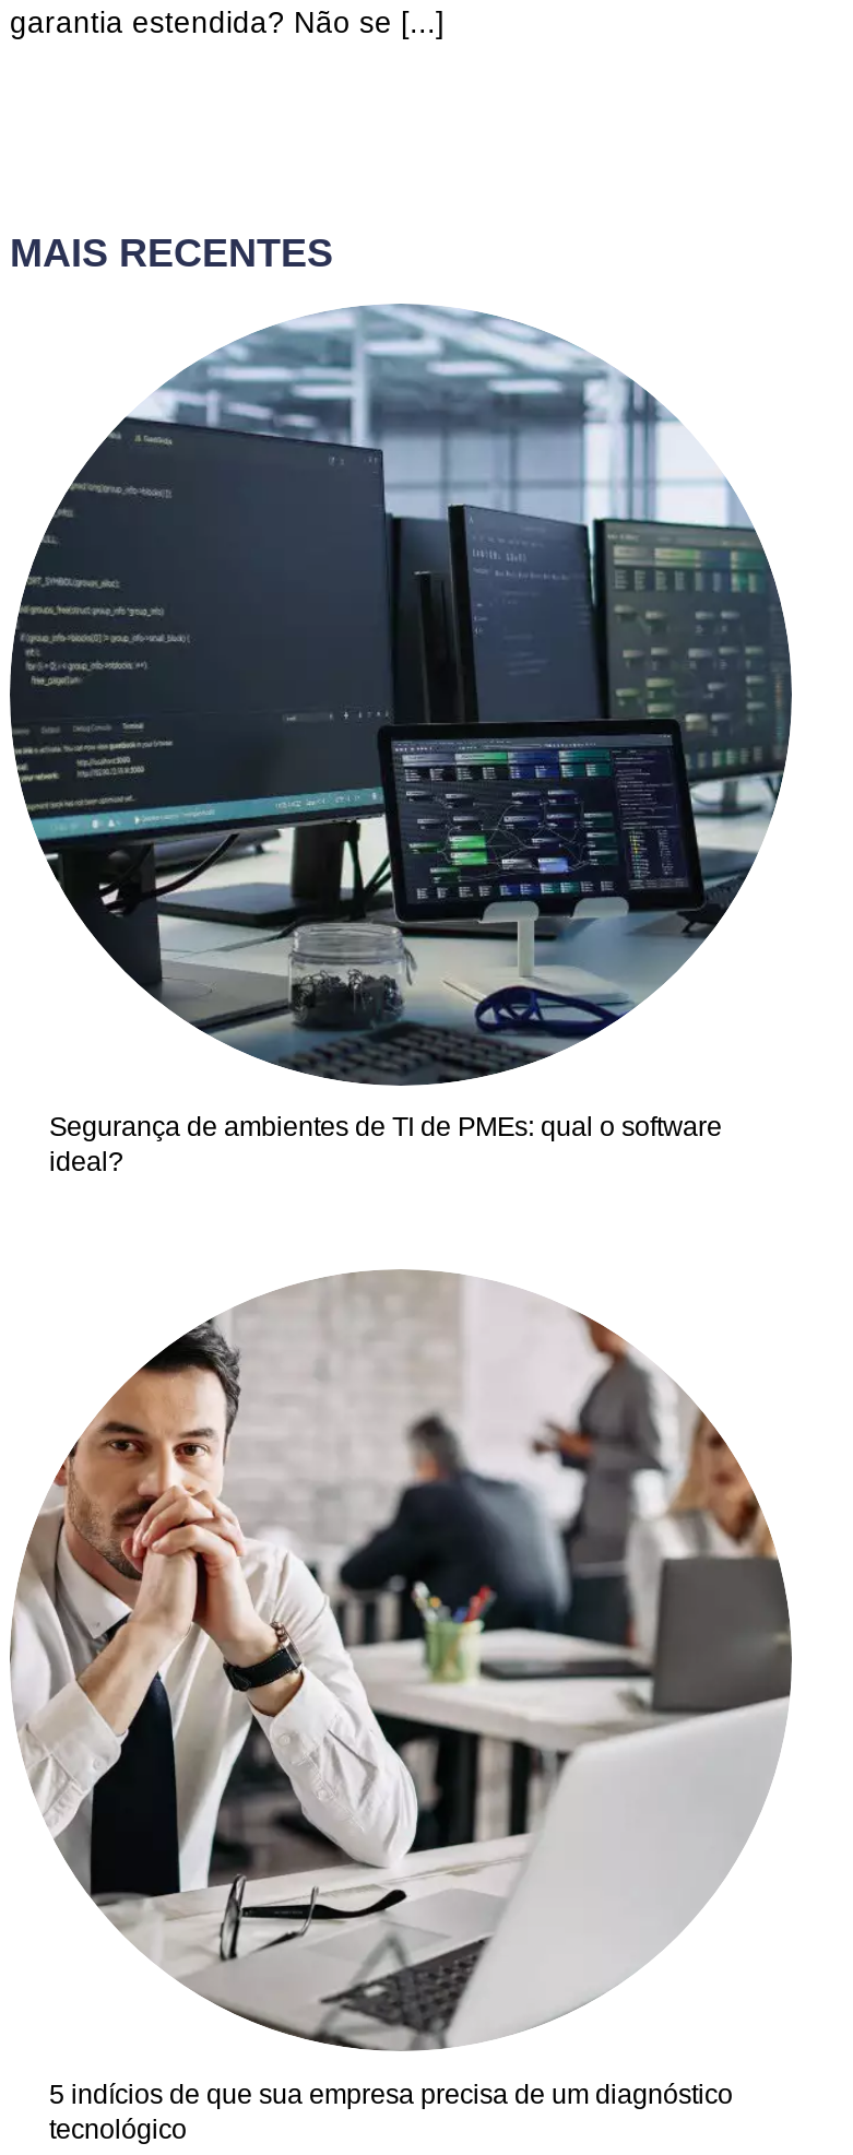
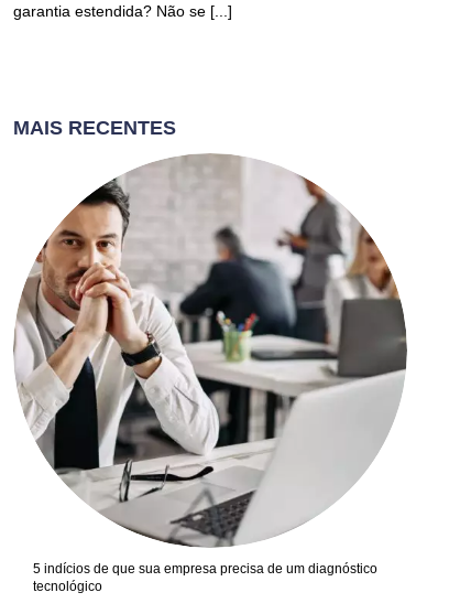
- [image]
- Segurança de ambientes de TI de PMEs: qual o software
- ideal?
